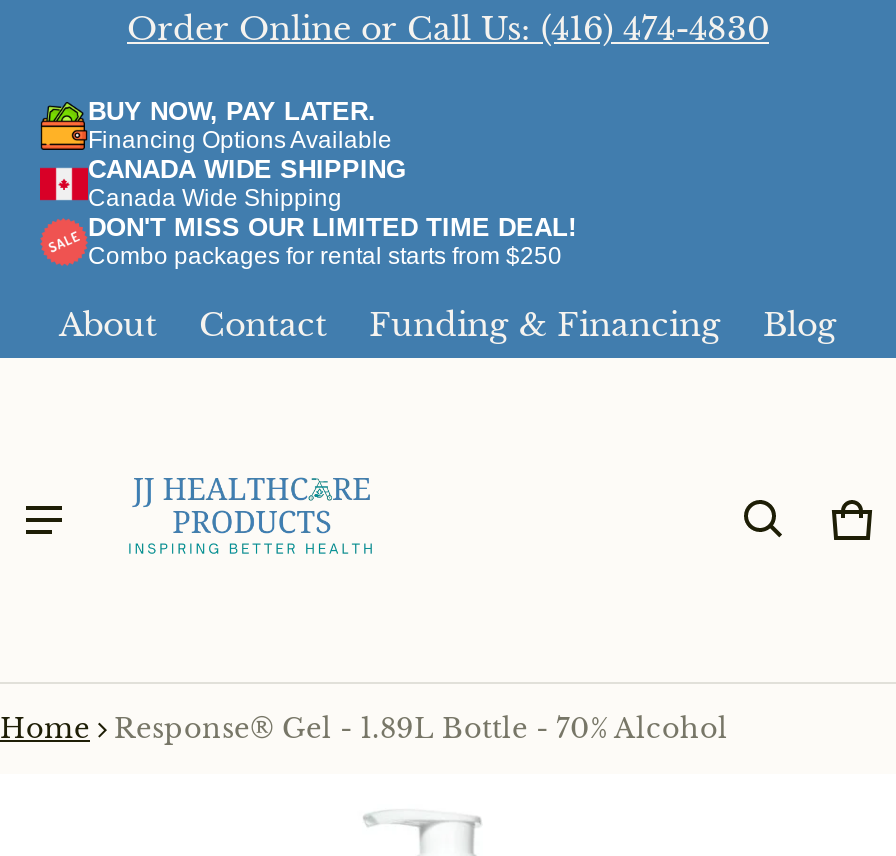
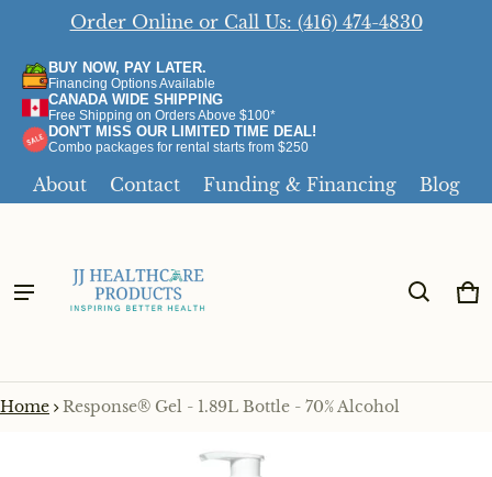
- Canada Wide Shipping
+ Free Shipping on Orders Above $100*
